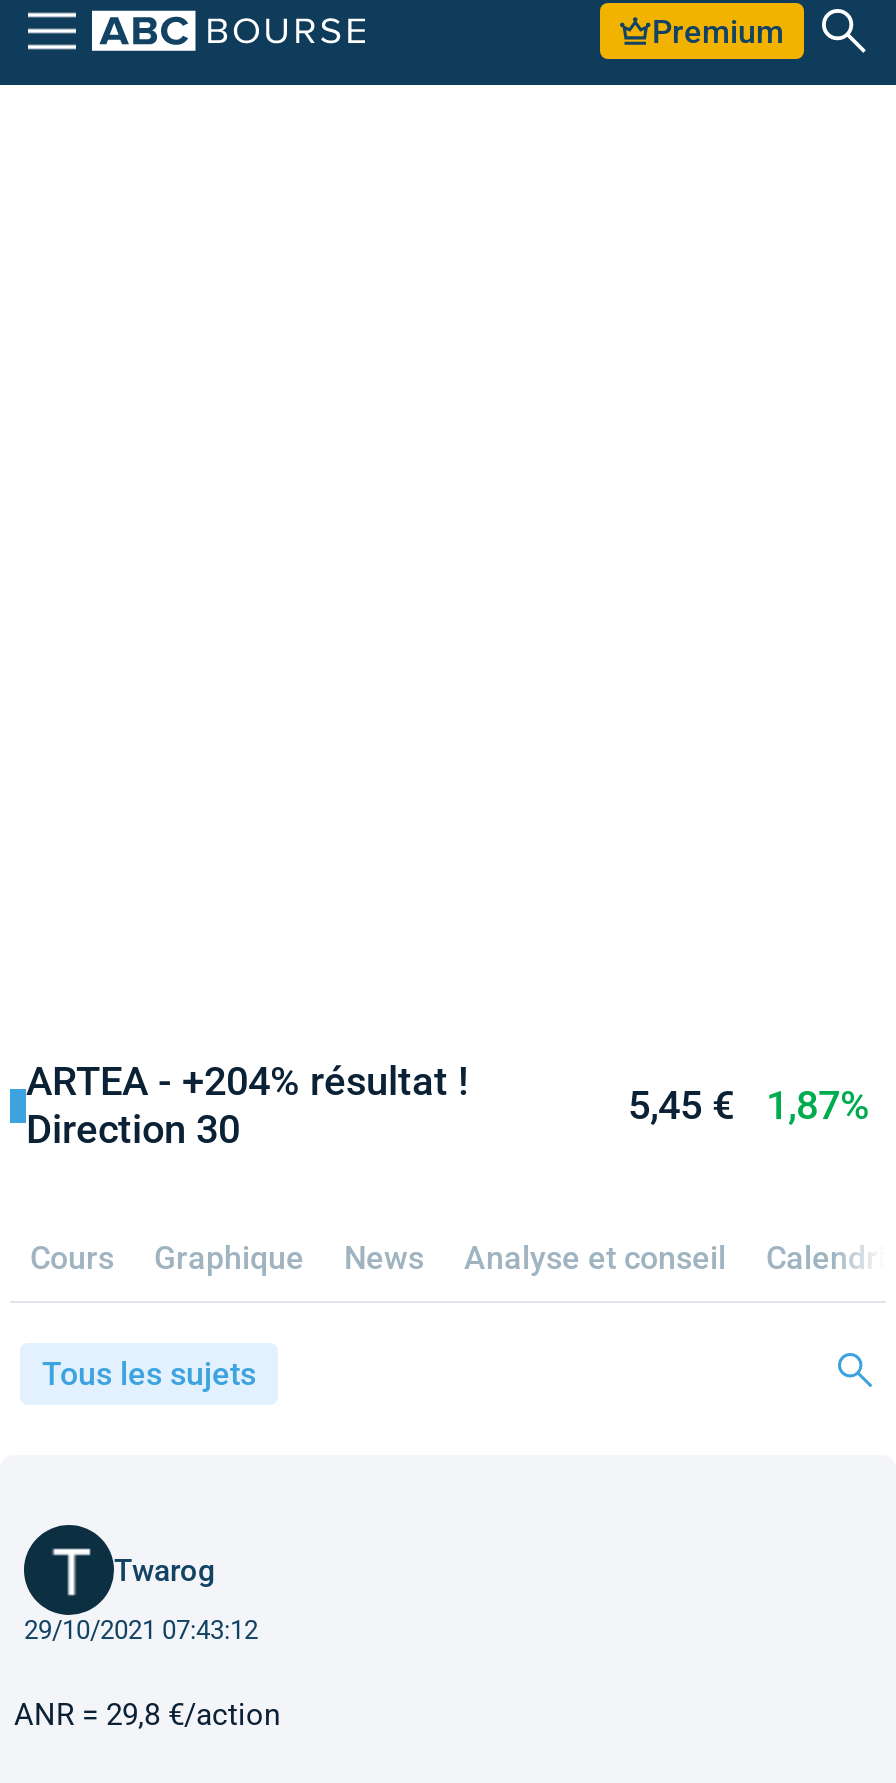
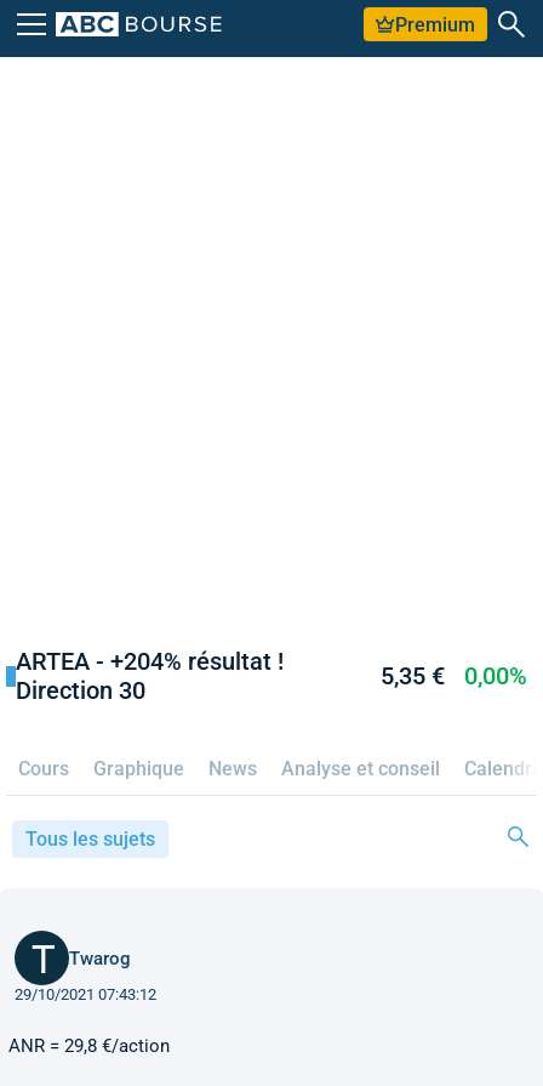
- 5,45 €
+ 5,35 €

- 1,87%
+ 0,00%
